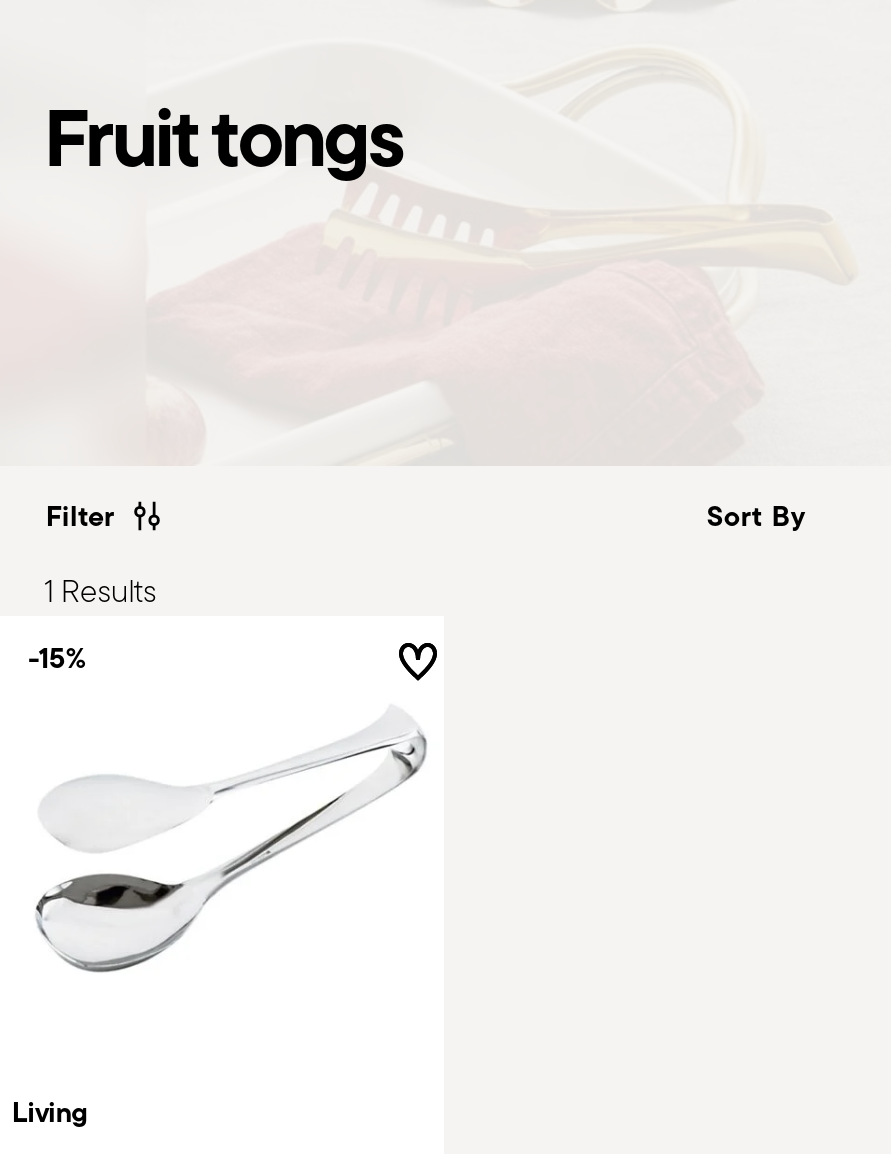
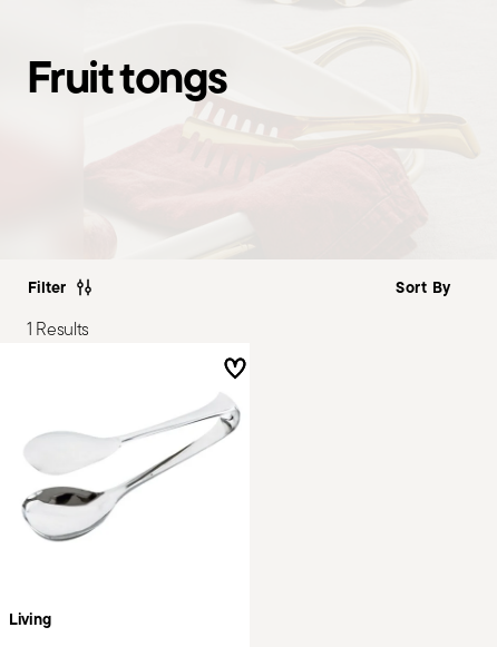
- -15%
